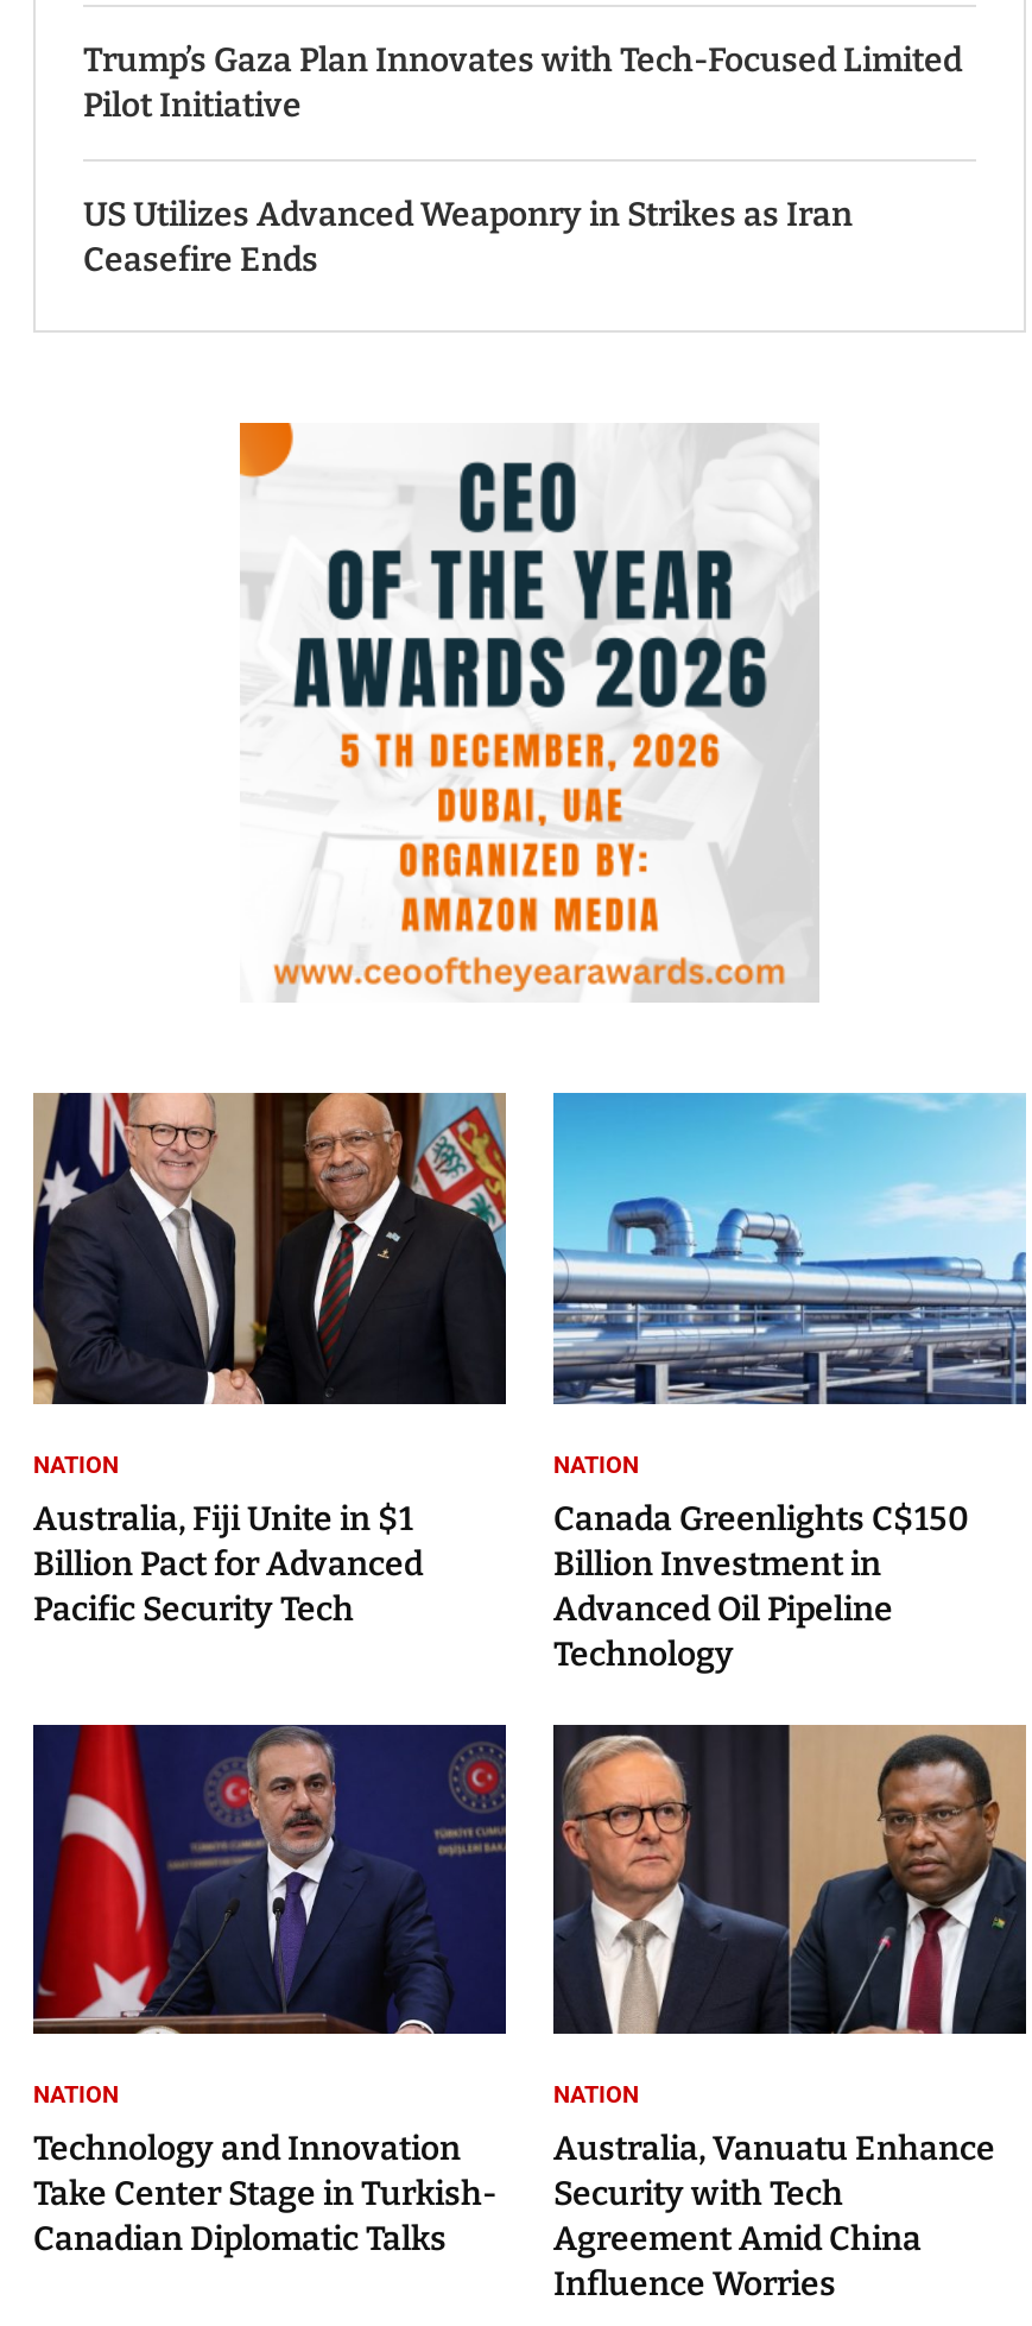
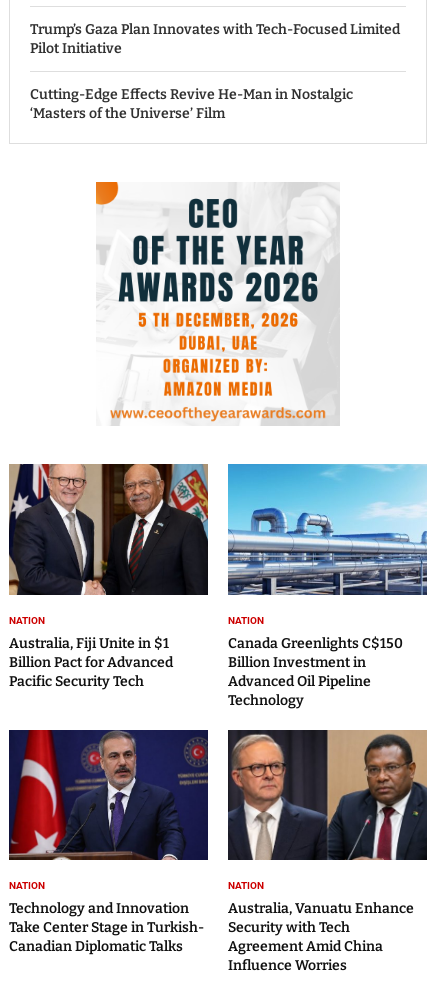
- US Utilizes Advanced Weaponry in Strikes as Iran
- Ceasefire Ends
+ Cutting-Edge Effects Revive He-Man in Nostalgic
+ ‘Masters of the Universe’ Film
